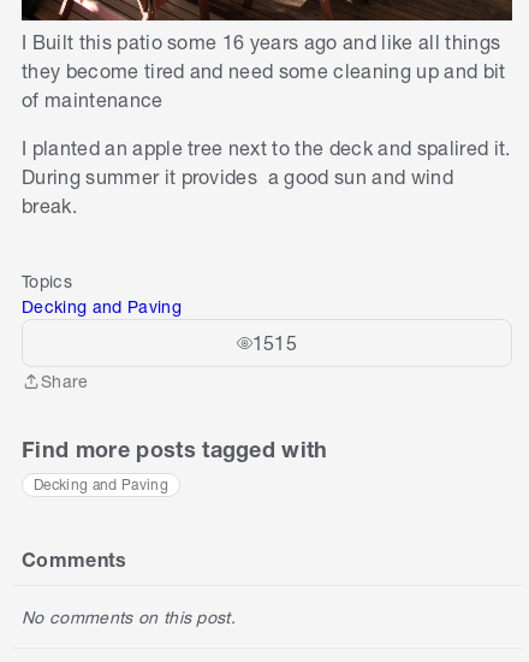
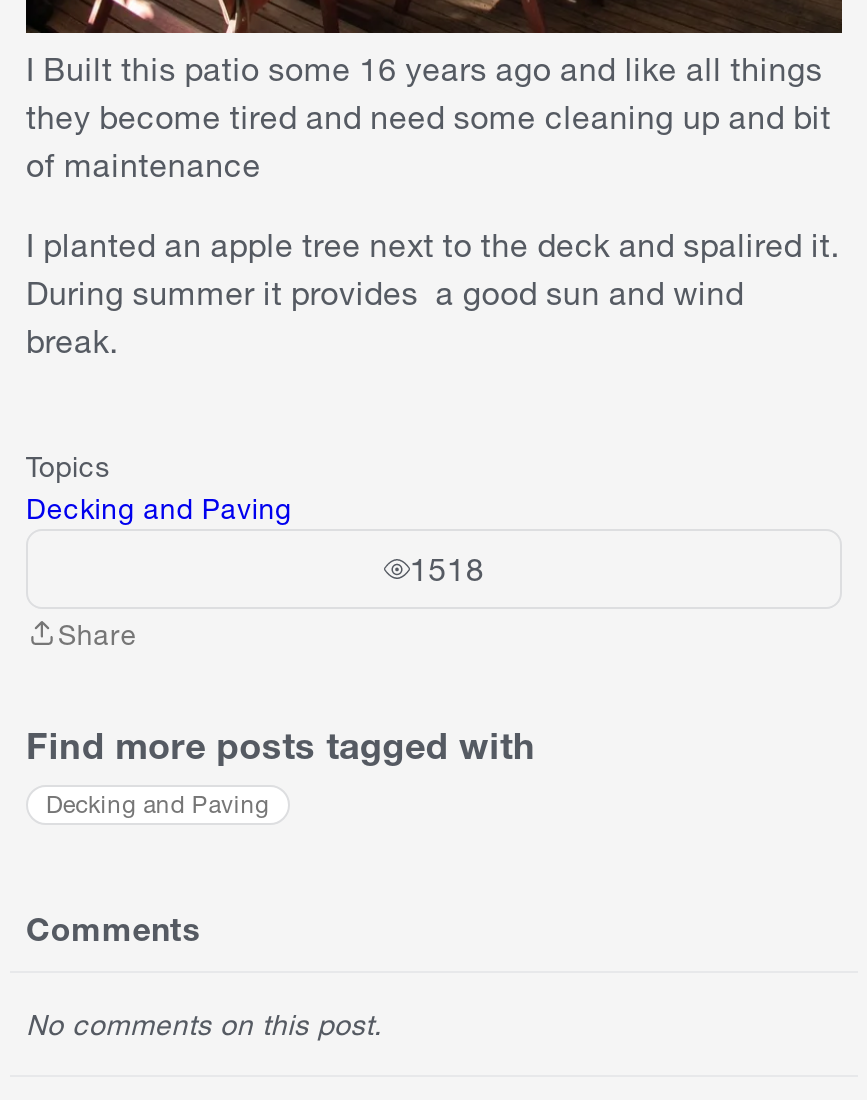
- 1515
+ 1518
